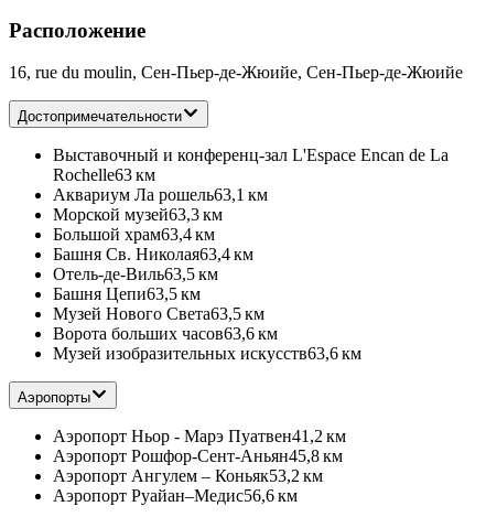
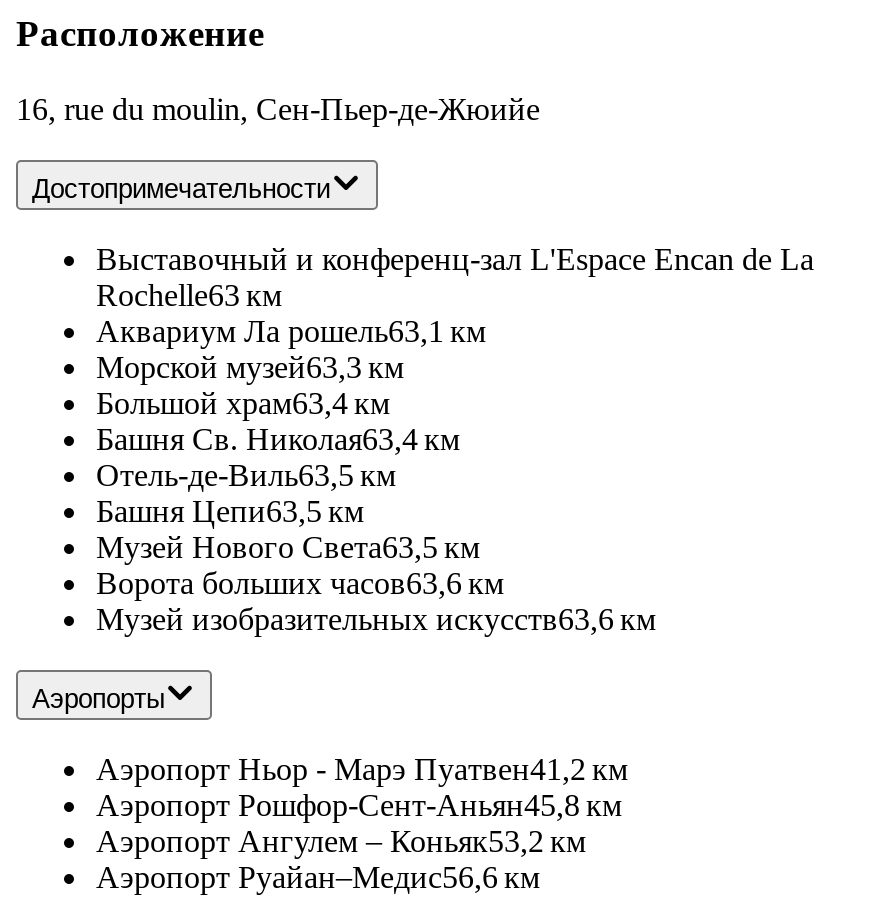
- 16, rue du moulin, Сен-Пьер-де-Жюийе, Сен-Пьер-де-Жюийе
+ 16, rue du moulin, Сен-Пьер-де-Жюийе
